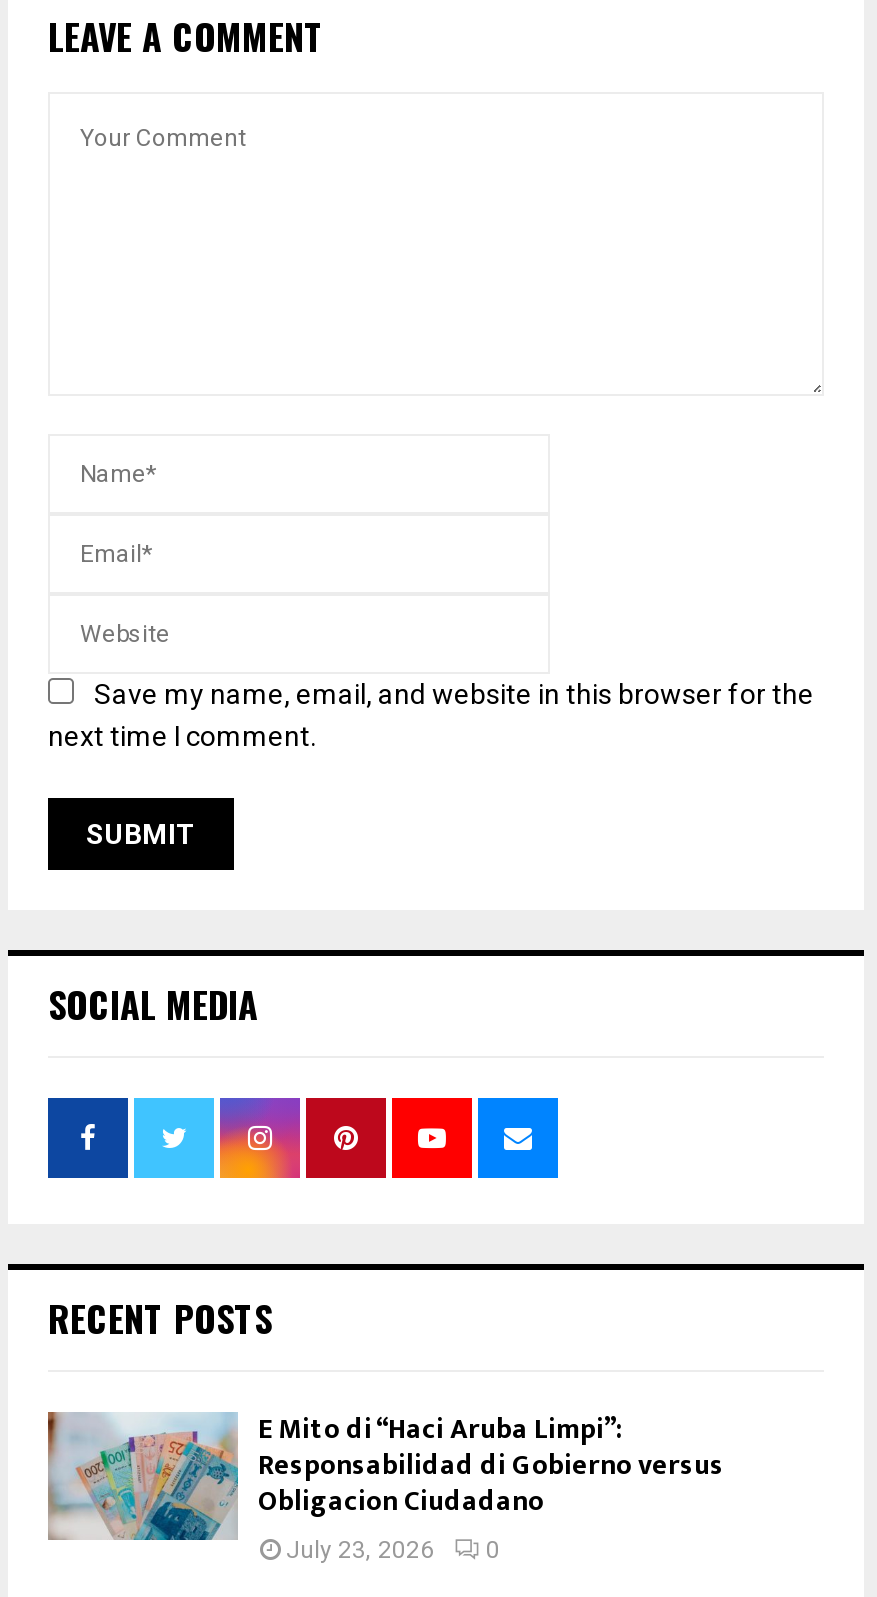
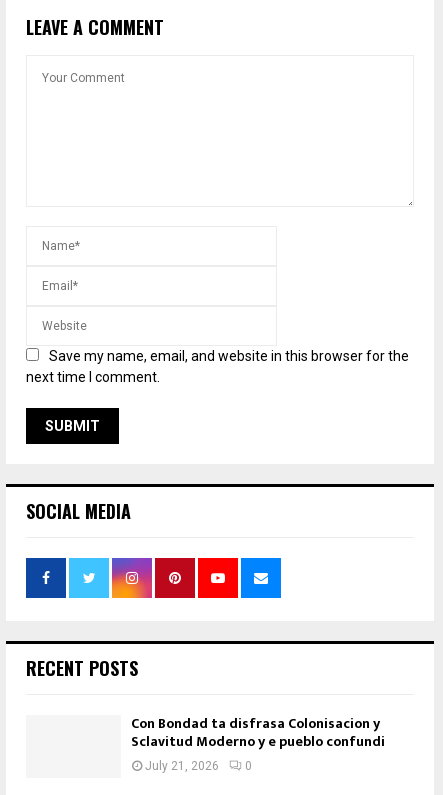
- [image]

- E Mito di “Haci Aruba Limpi”:
- Responsabilidad di Gobierno versus
- Obligacion Ciudadano
- July 23, 2026
+ Con Bondad ta disfrasa Colonisacion y
+ Sclavitud Moderno y e pueblo confundi
+ July 21, 2026
